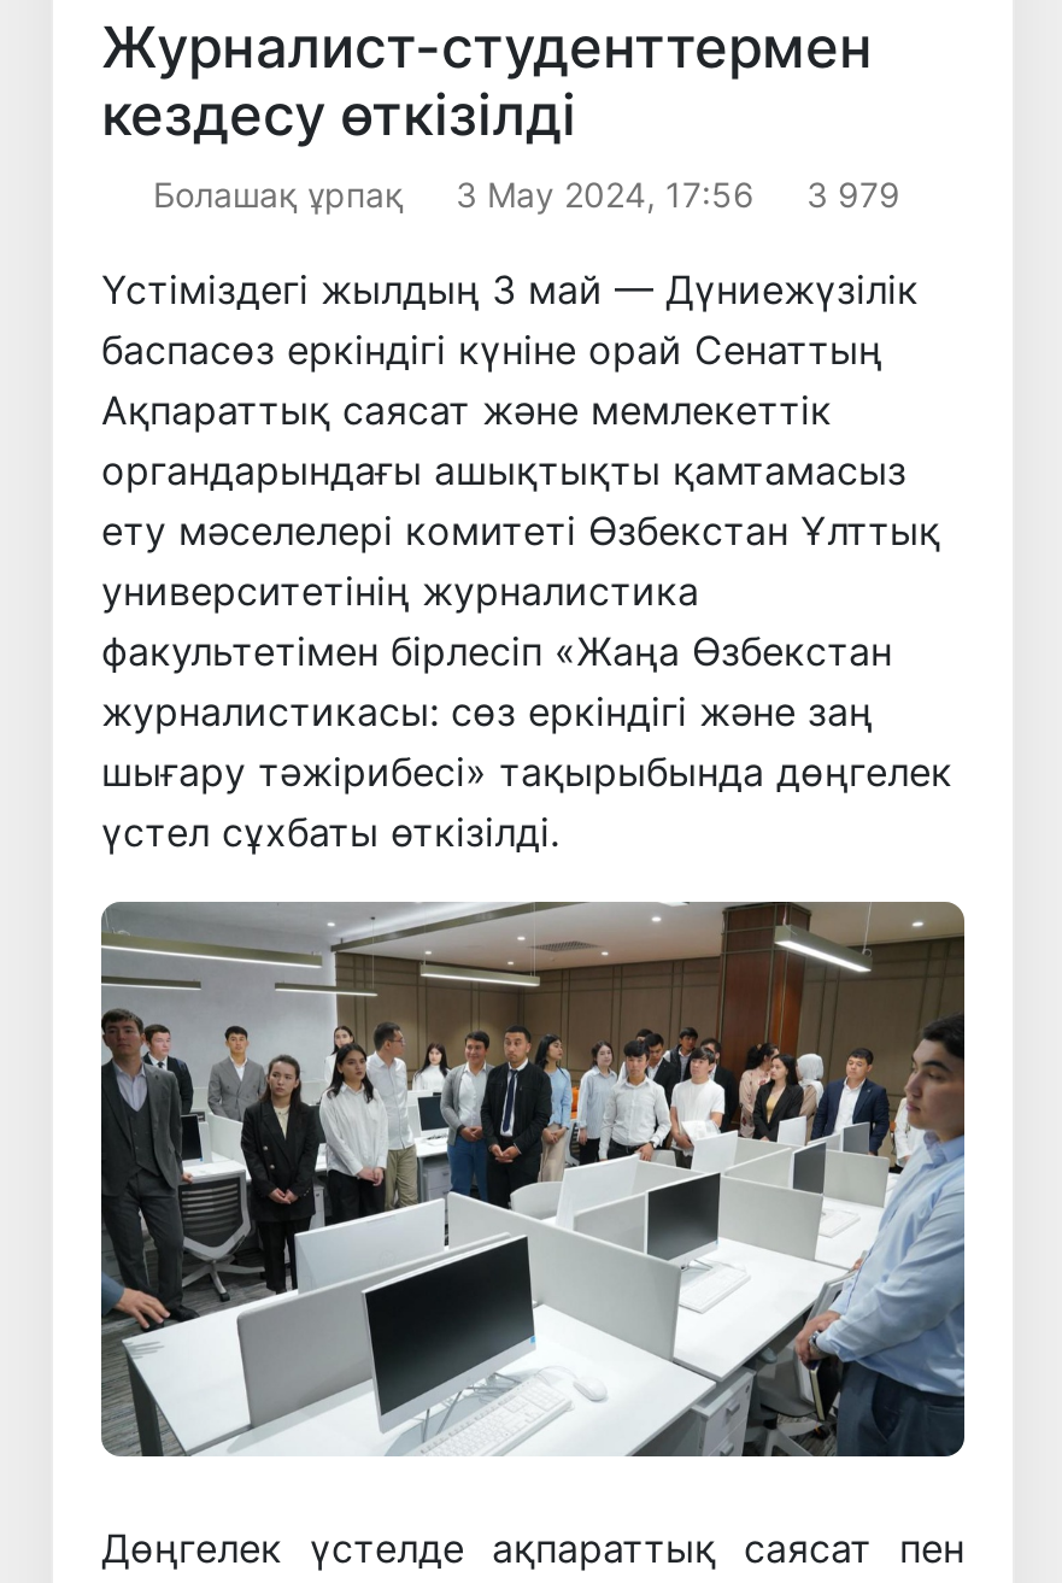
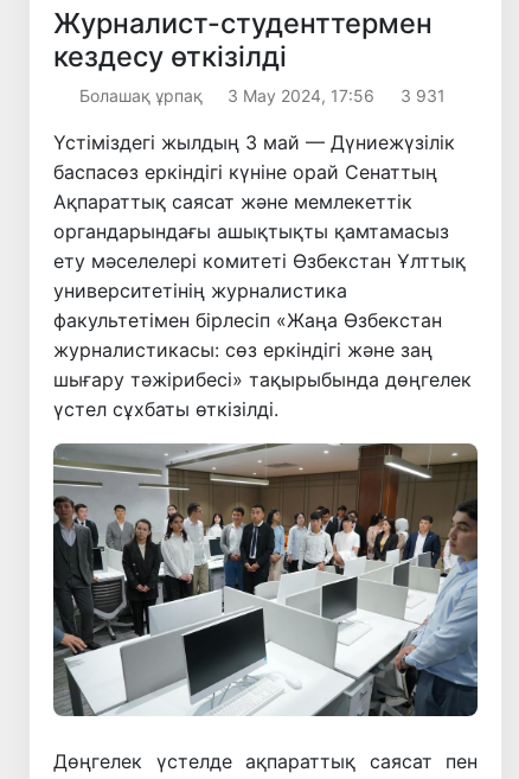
- 3 979
+ 3 931
